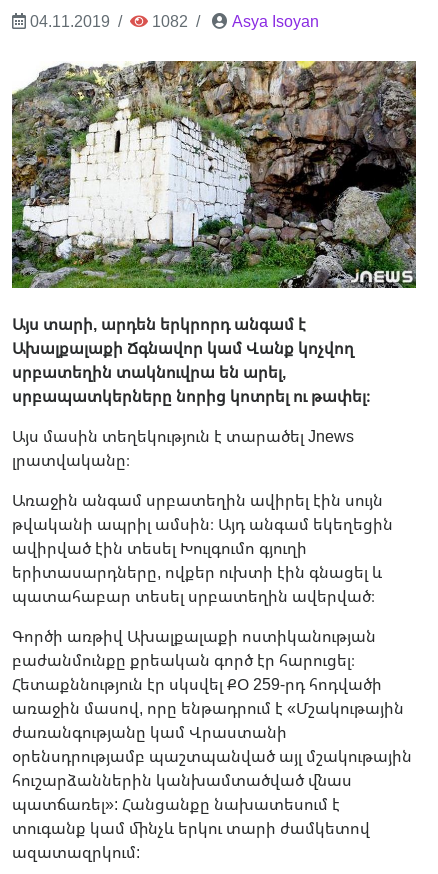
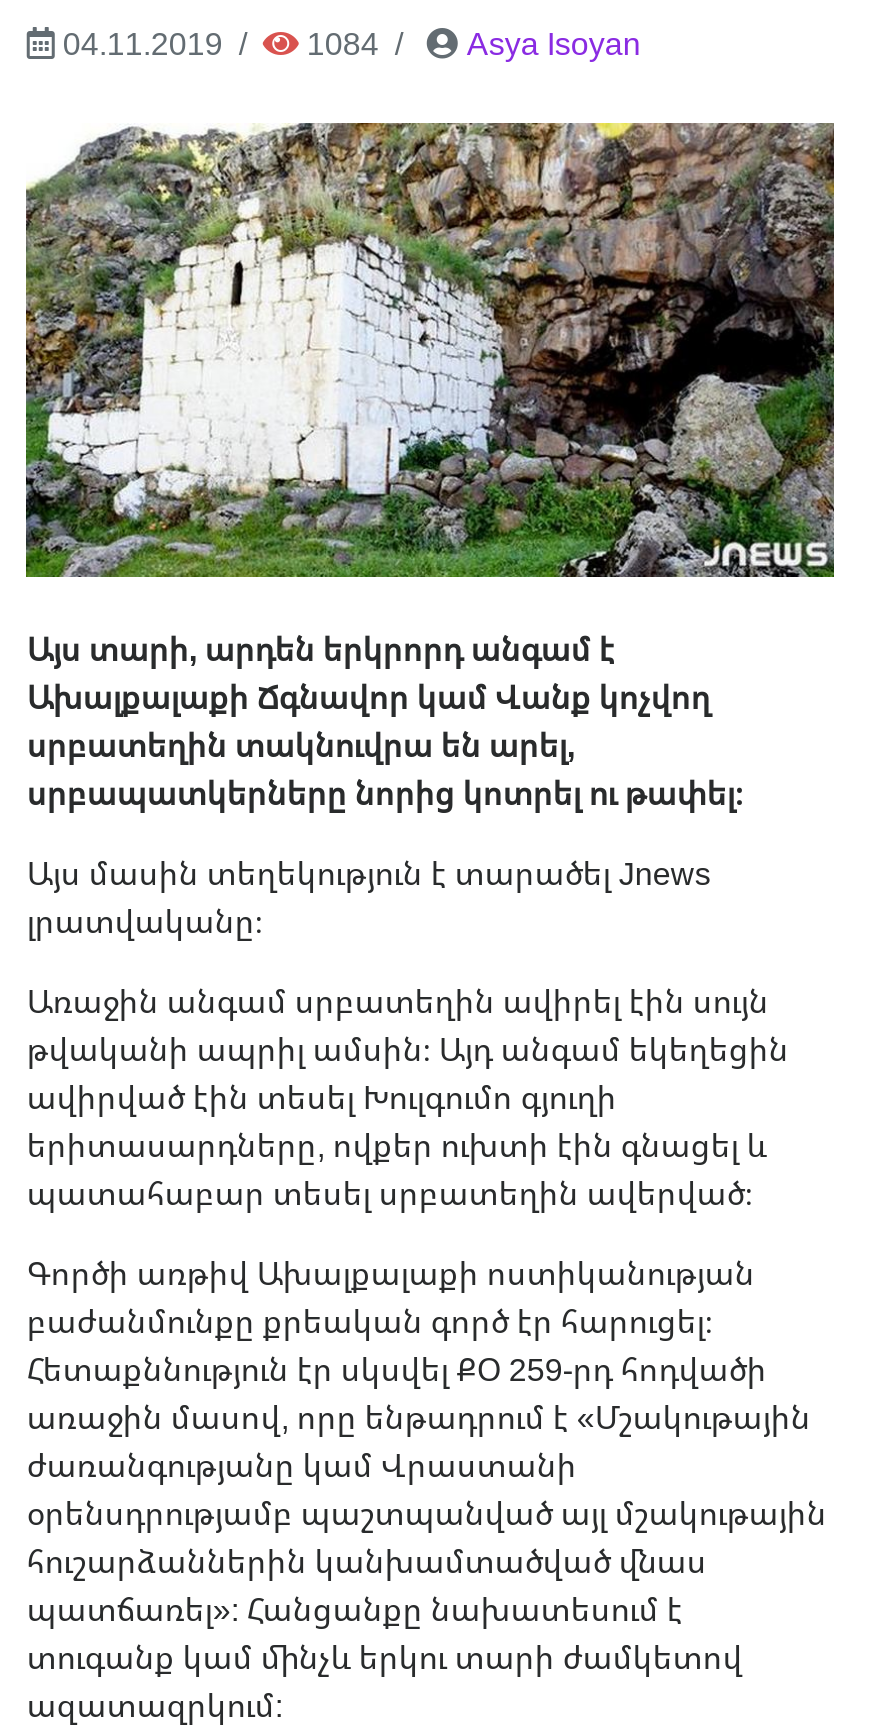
- 04.11.2019 1082 Asya Isoyan
+ 04.11.2019 1084 Asya Isoyan
